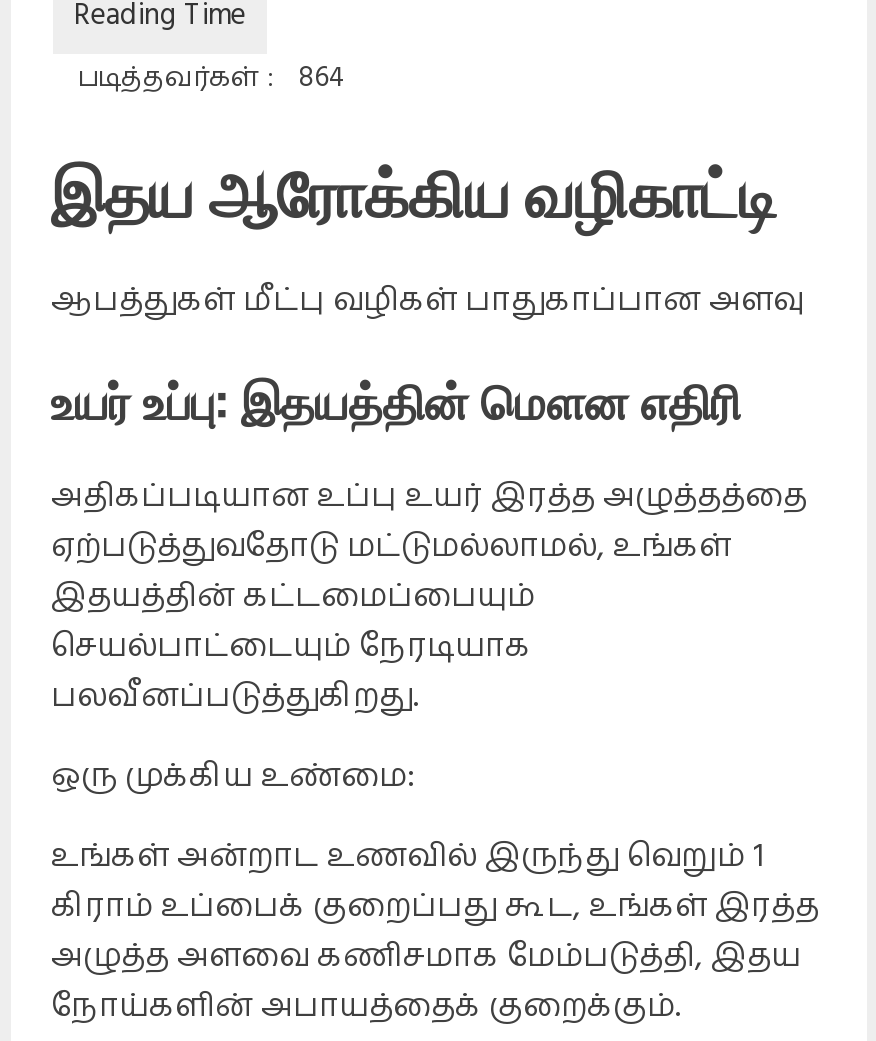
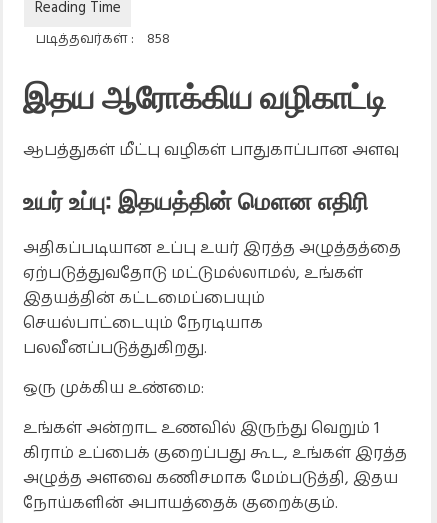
- படித்தவர்கள் : 864
+ படித்தவர்கள் : 858
